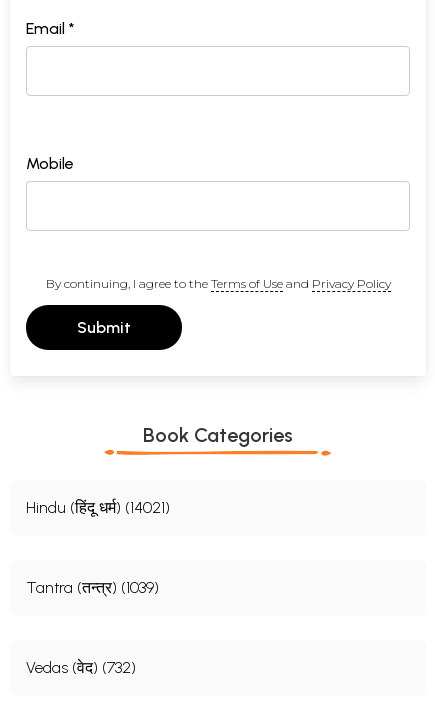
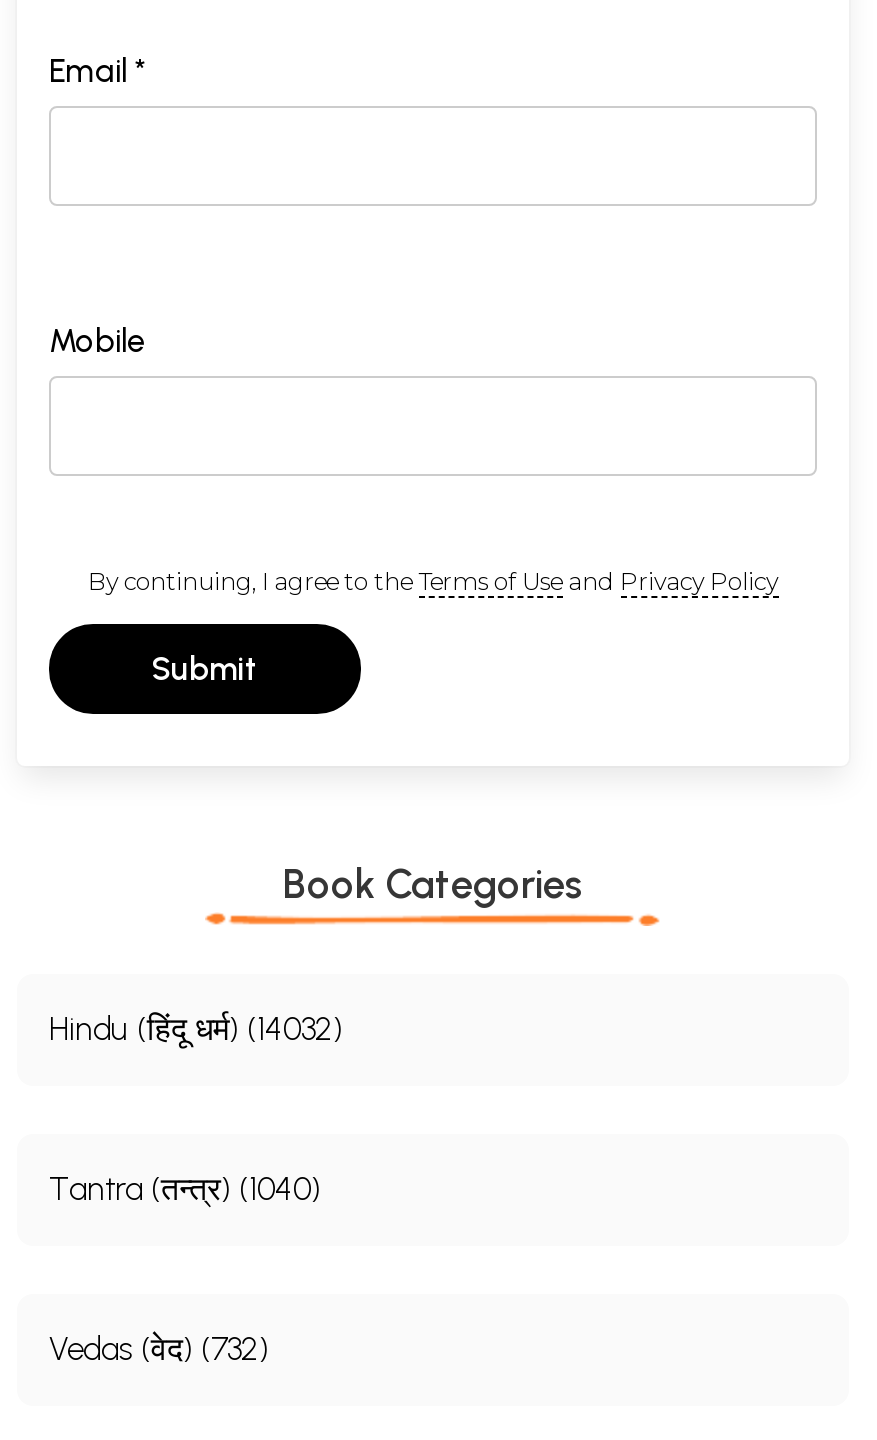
- Hindu (हिंदू धर्म) (14021)
+ Hindu (हिंदू धर्म) (14032)

- Tantra (तन्त्र) (1039)
+ Tantra (तन्त्र) (1040)
